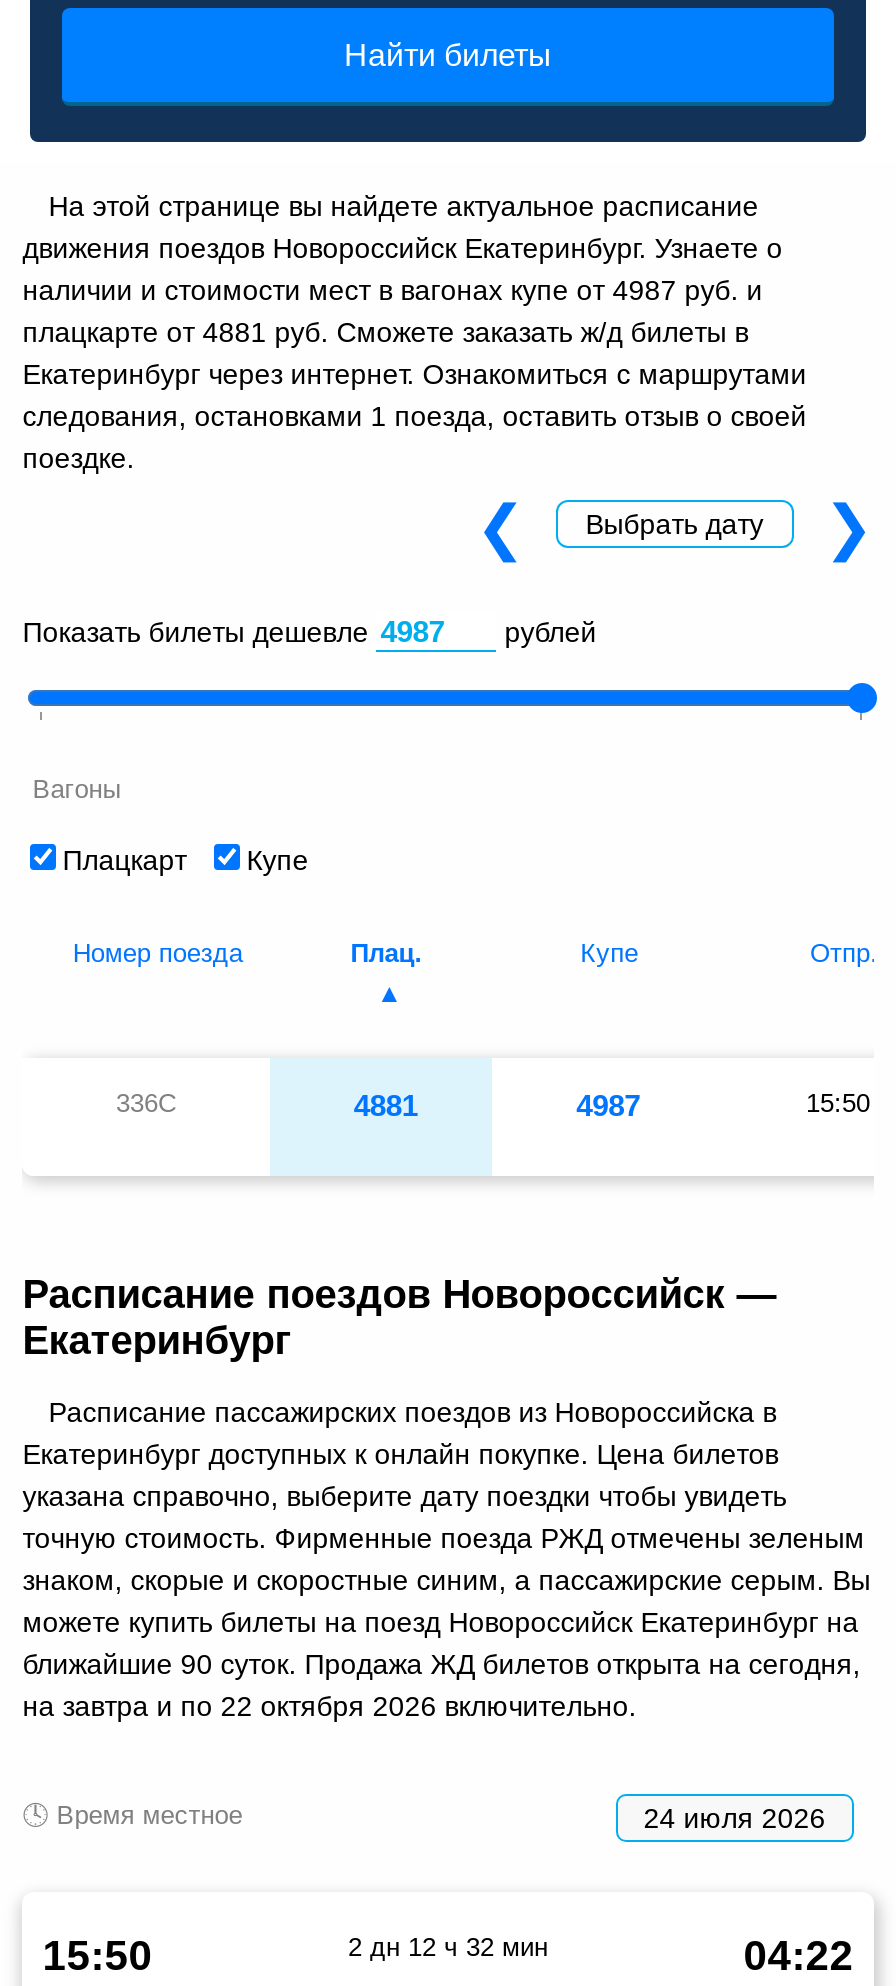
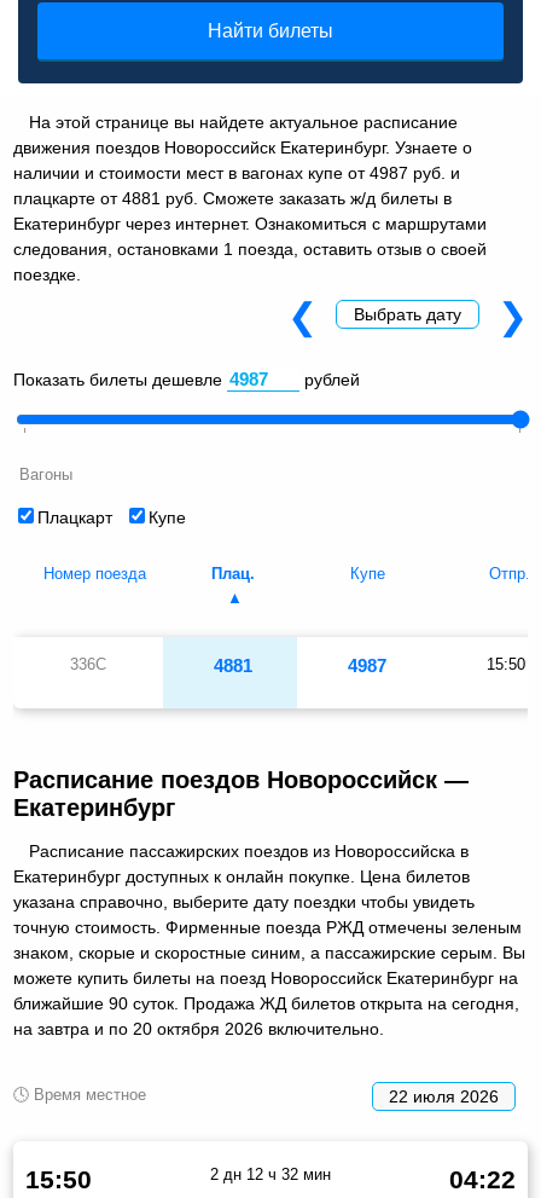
- на завтра и по 22 октября 2026 включительно.
+ на завтра и по 20 октября 2026 включительно.

- 24 июля 2026
+ 22 июля 2026
